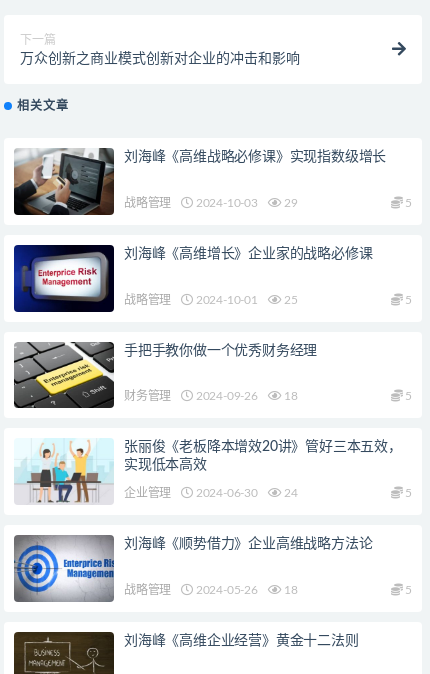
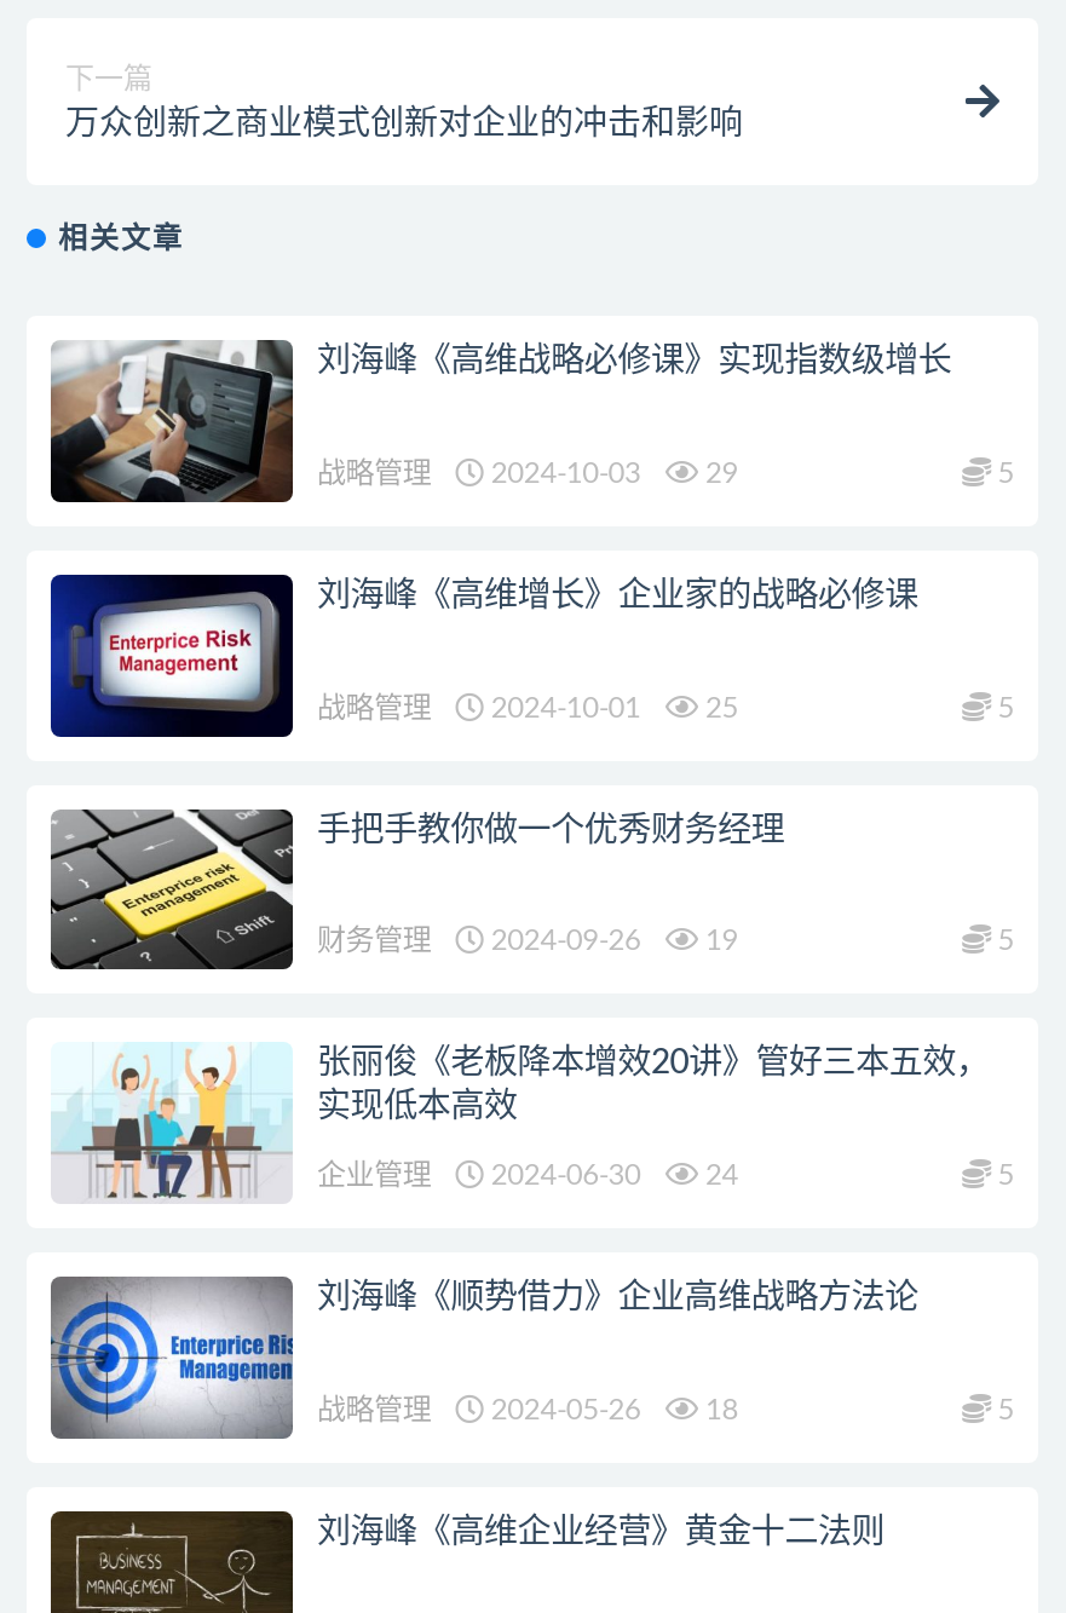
- 财务管理 2024-09-26 18
+ 财务管理 2024-09-26 19
